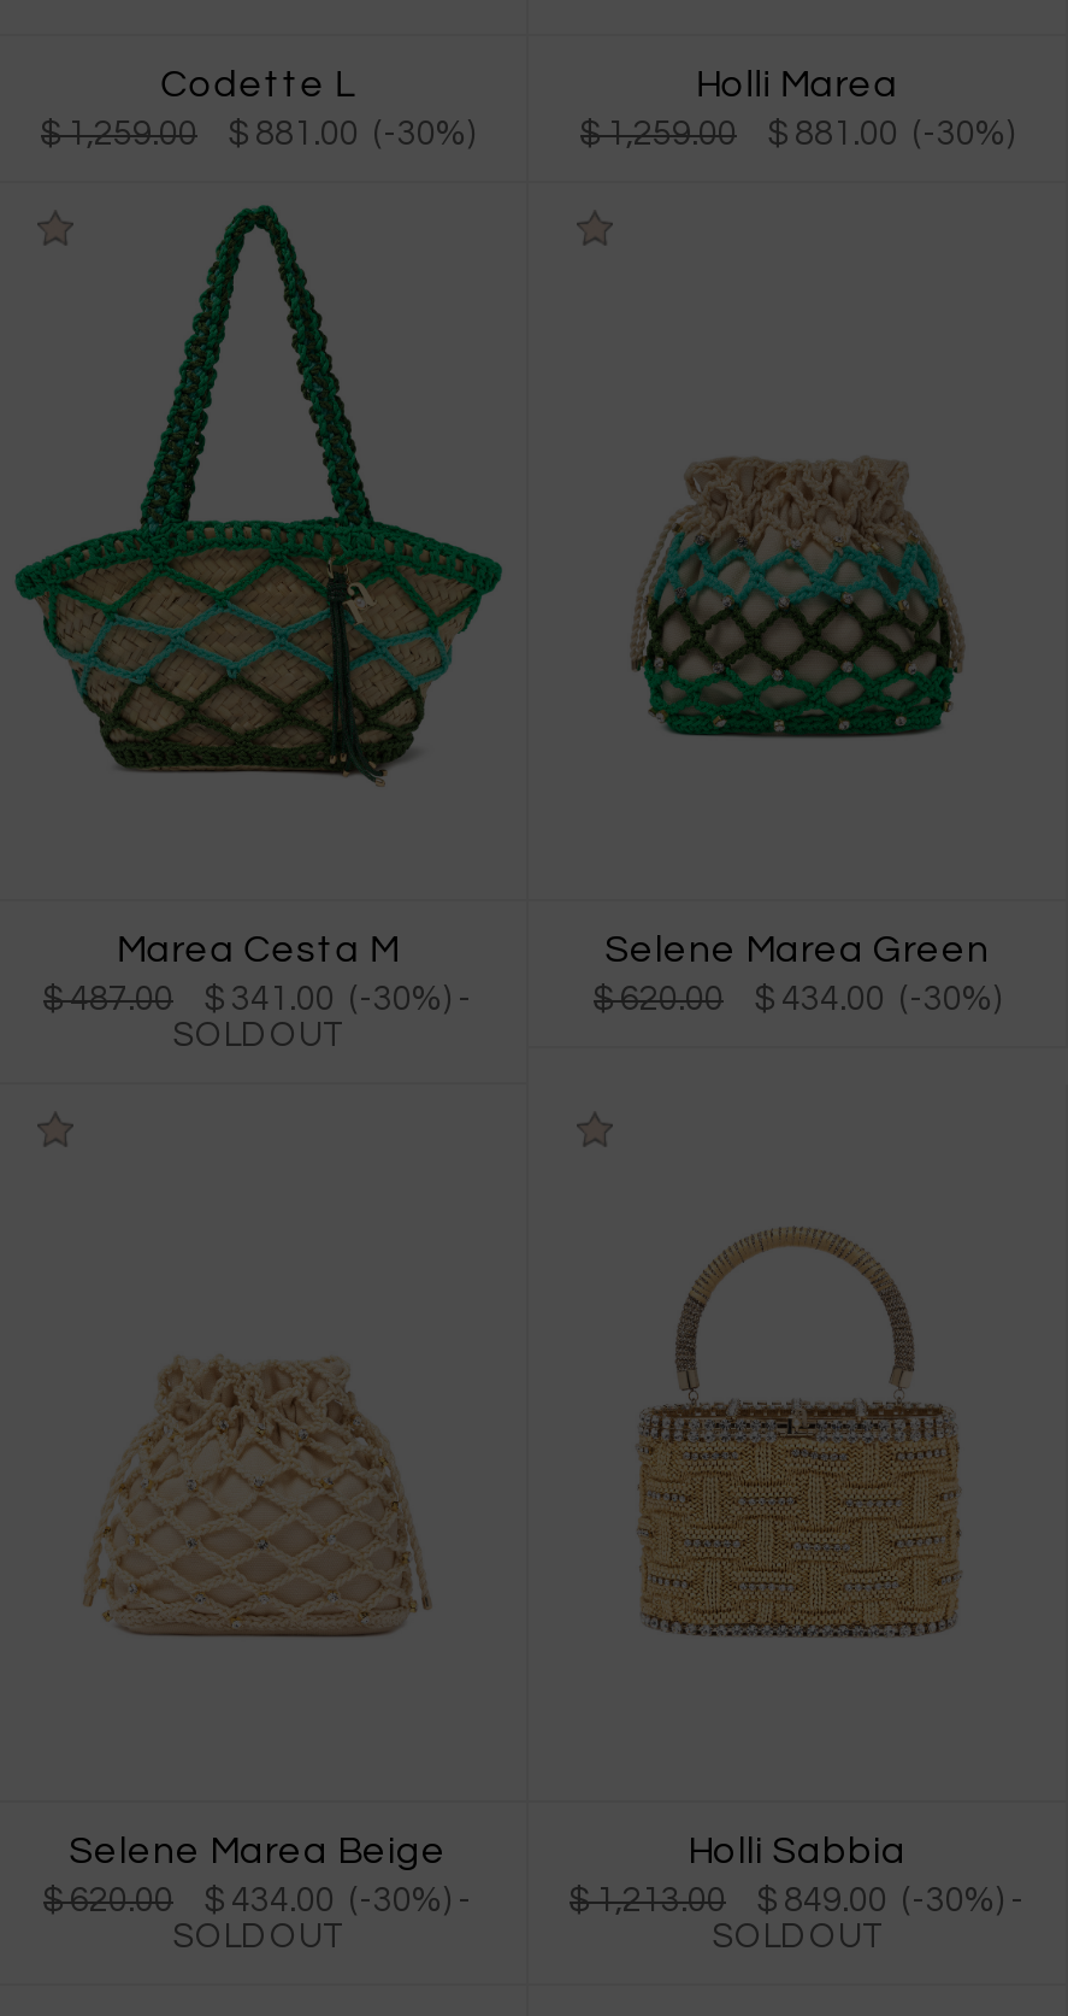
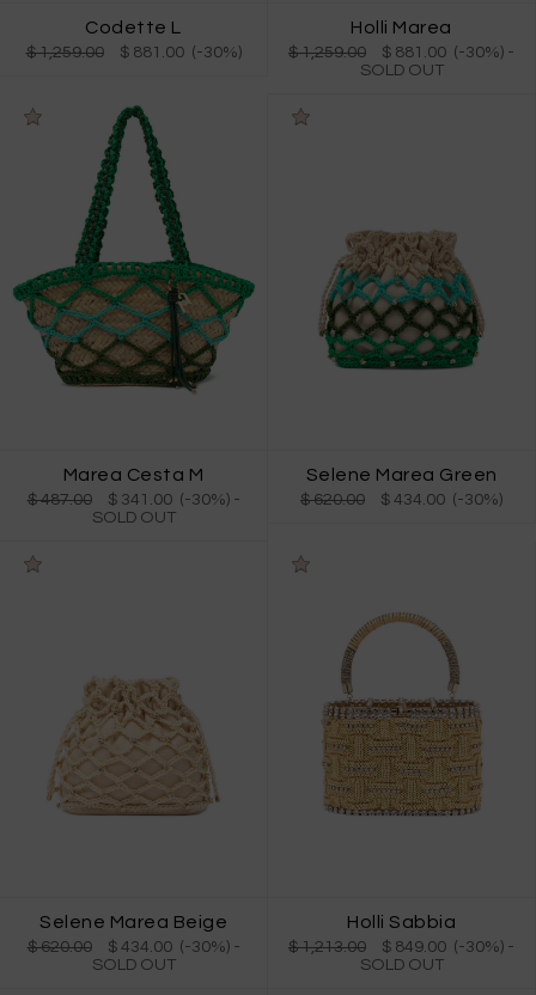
- $ 881.00 (-30%)
+ $ 881.00 (-30%) -
+ SOLD OUT
